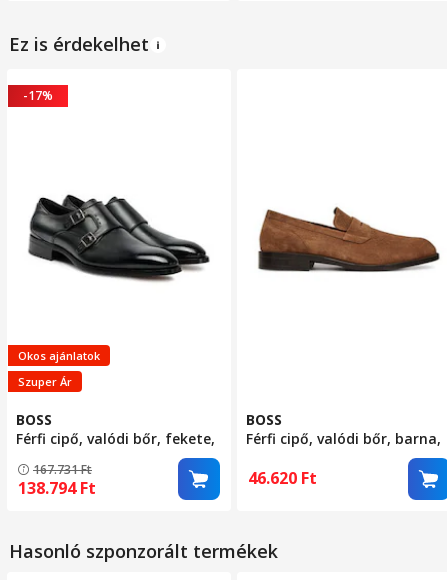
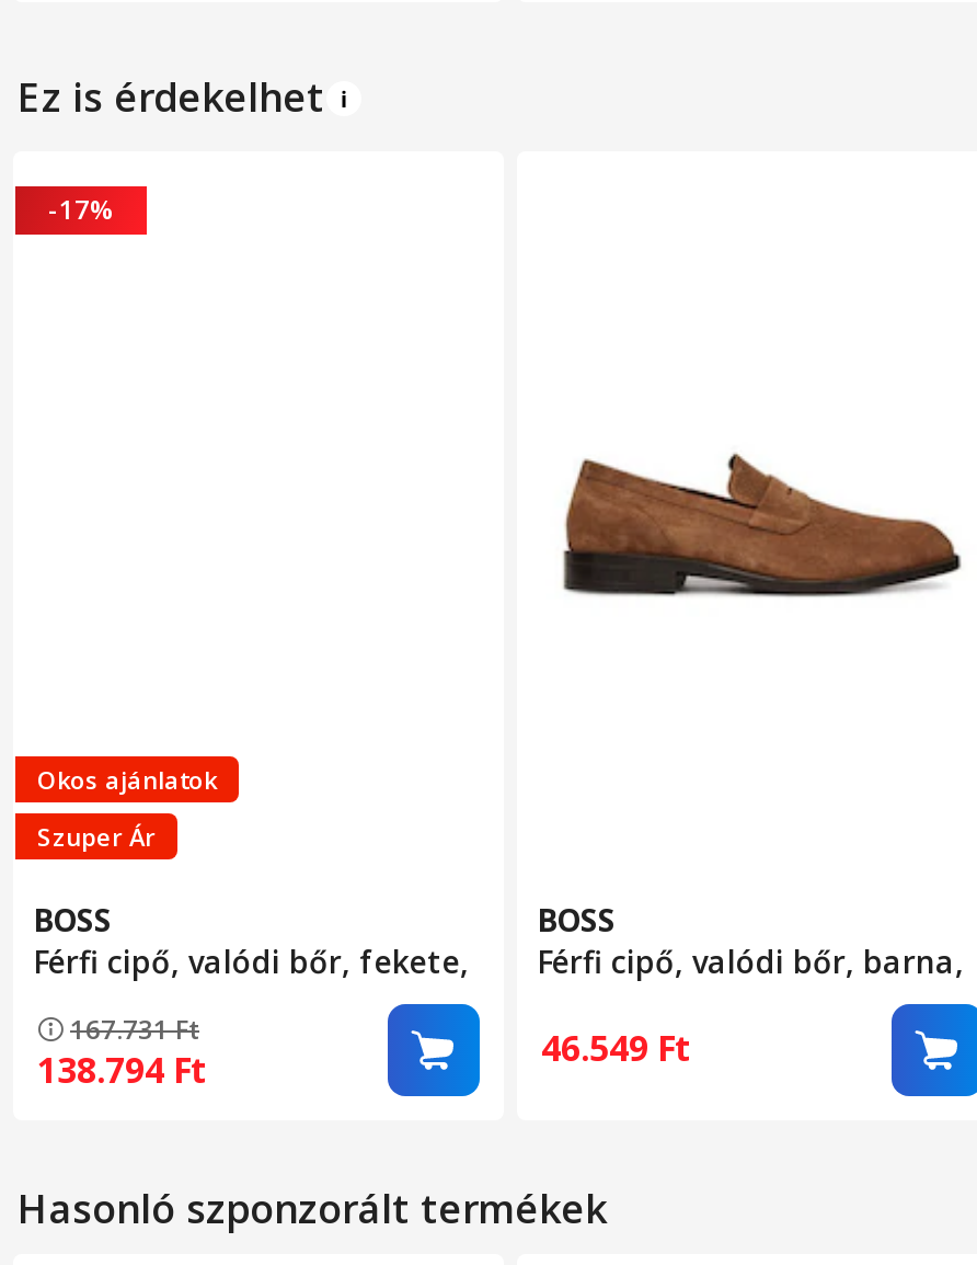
- [image]

- 46.620 Ft
+ 46.549 Ft
